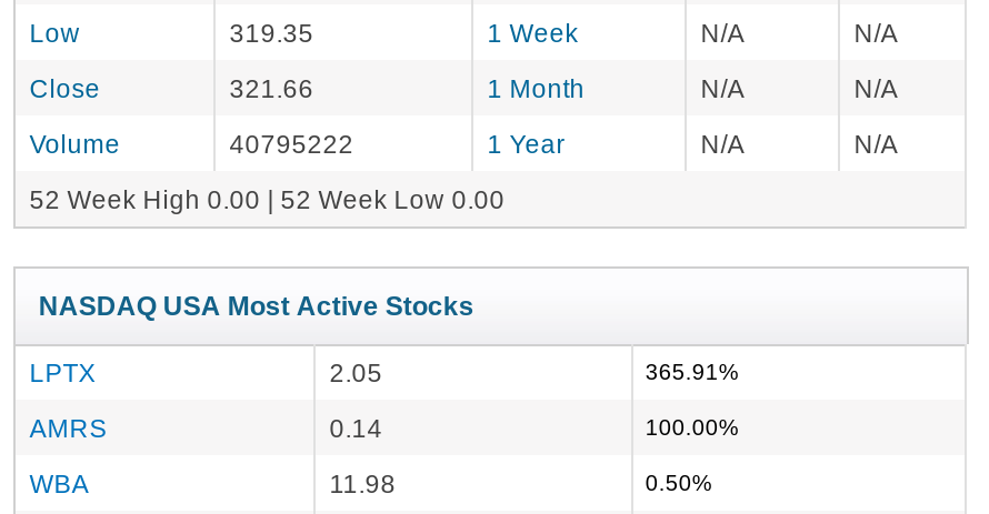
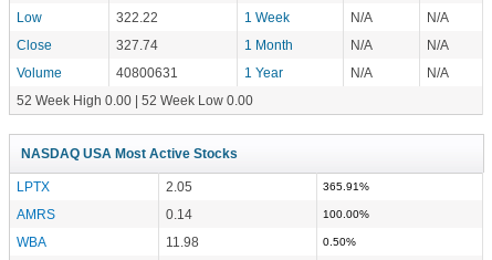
- 319.35
+ 322.22

- 321.66
+ 327.74

- 40795222
+ 40800631
